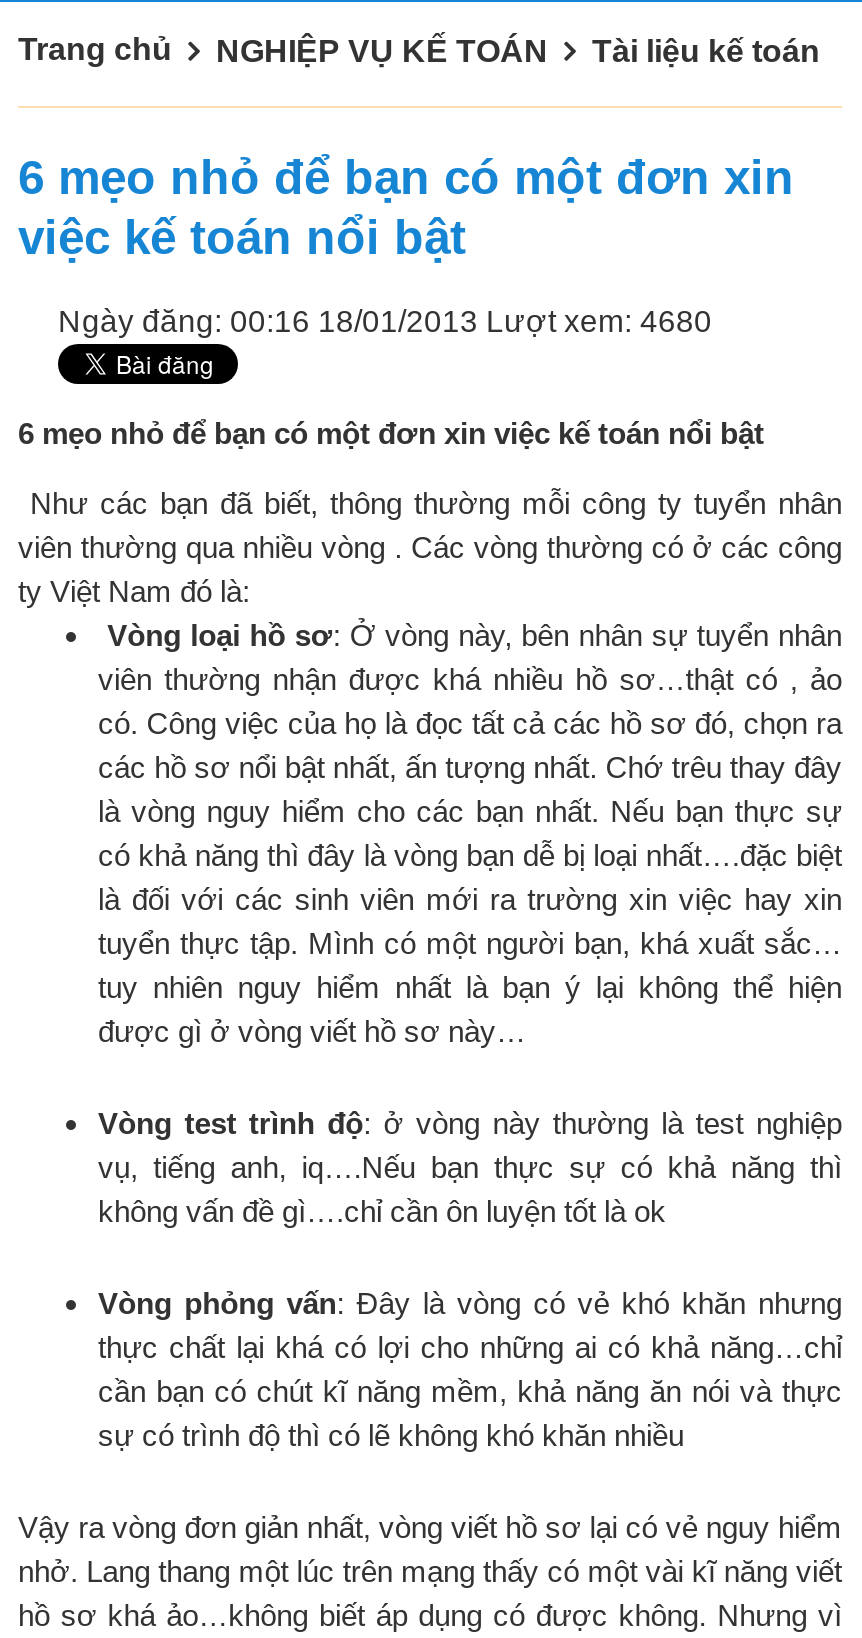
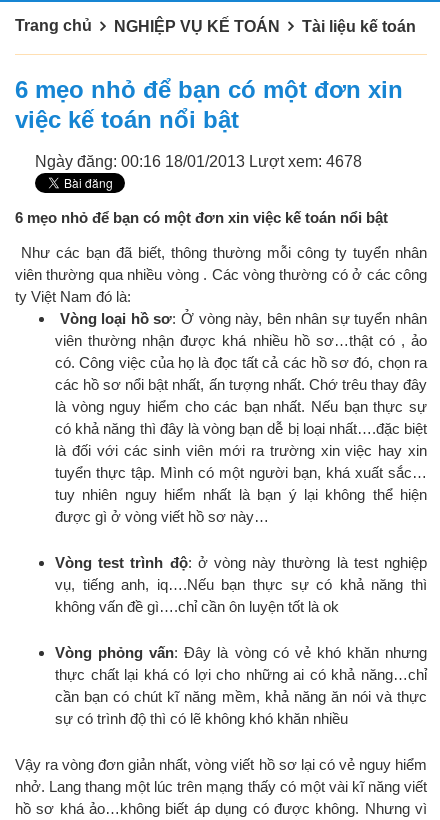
- Ngày đăng: 00:16 18/01/2013 Lượt xem: 4680
+ Ngày đăng: 00:16 18/01/2013 Lượt xem: 4678
